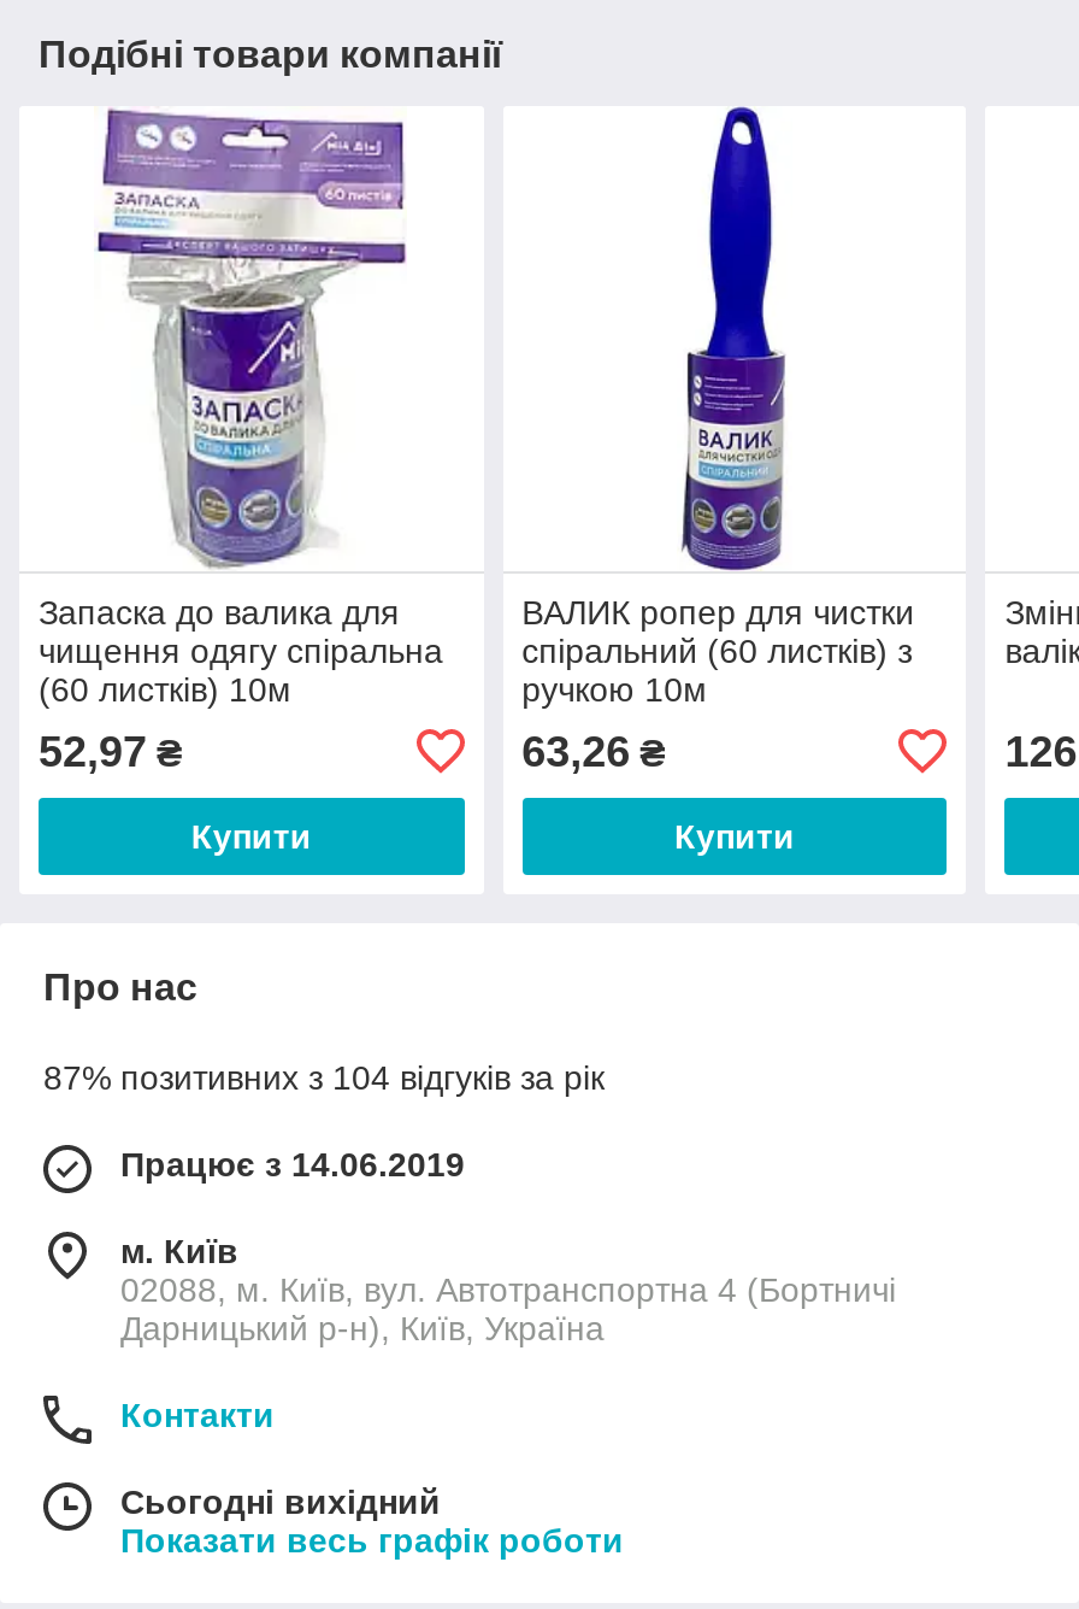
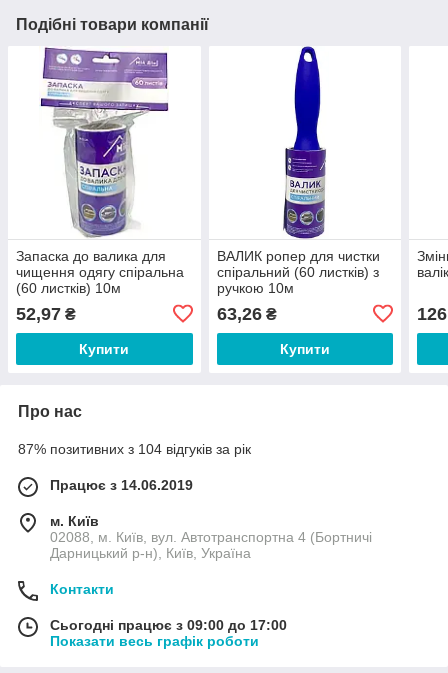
- Сьогодні вихідний
+ Сьогодні працює з 09:00 до 17:00
